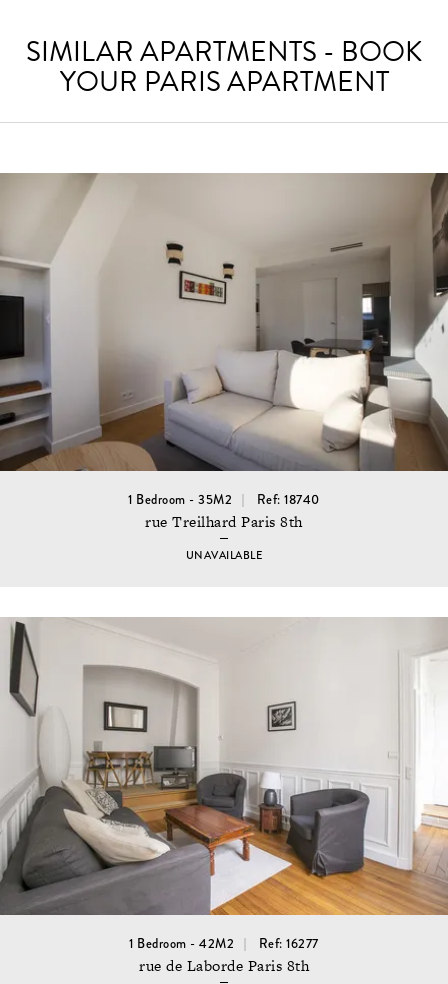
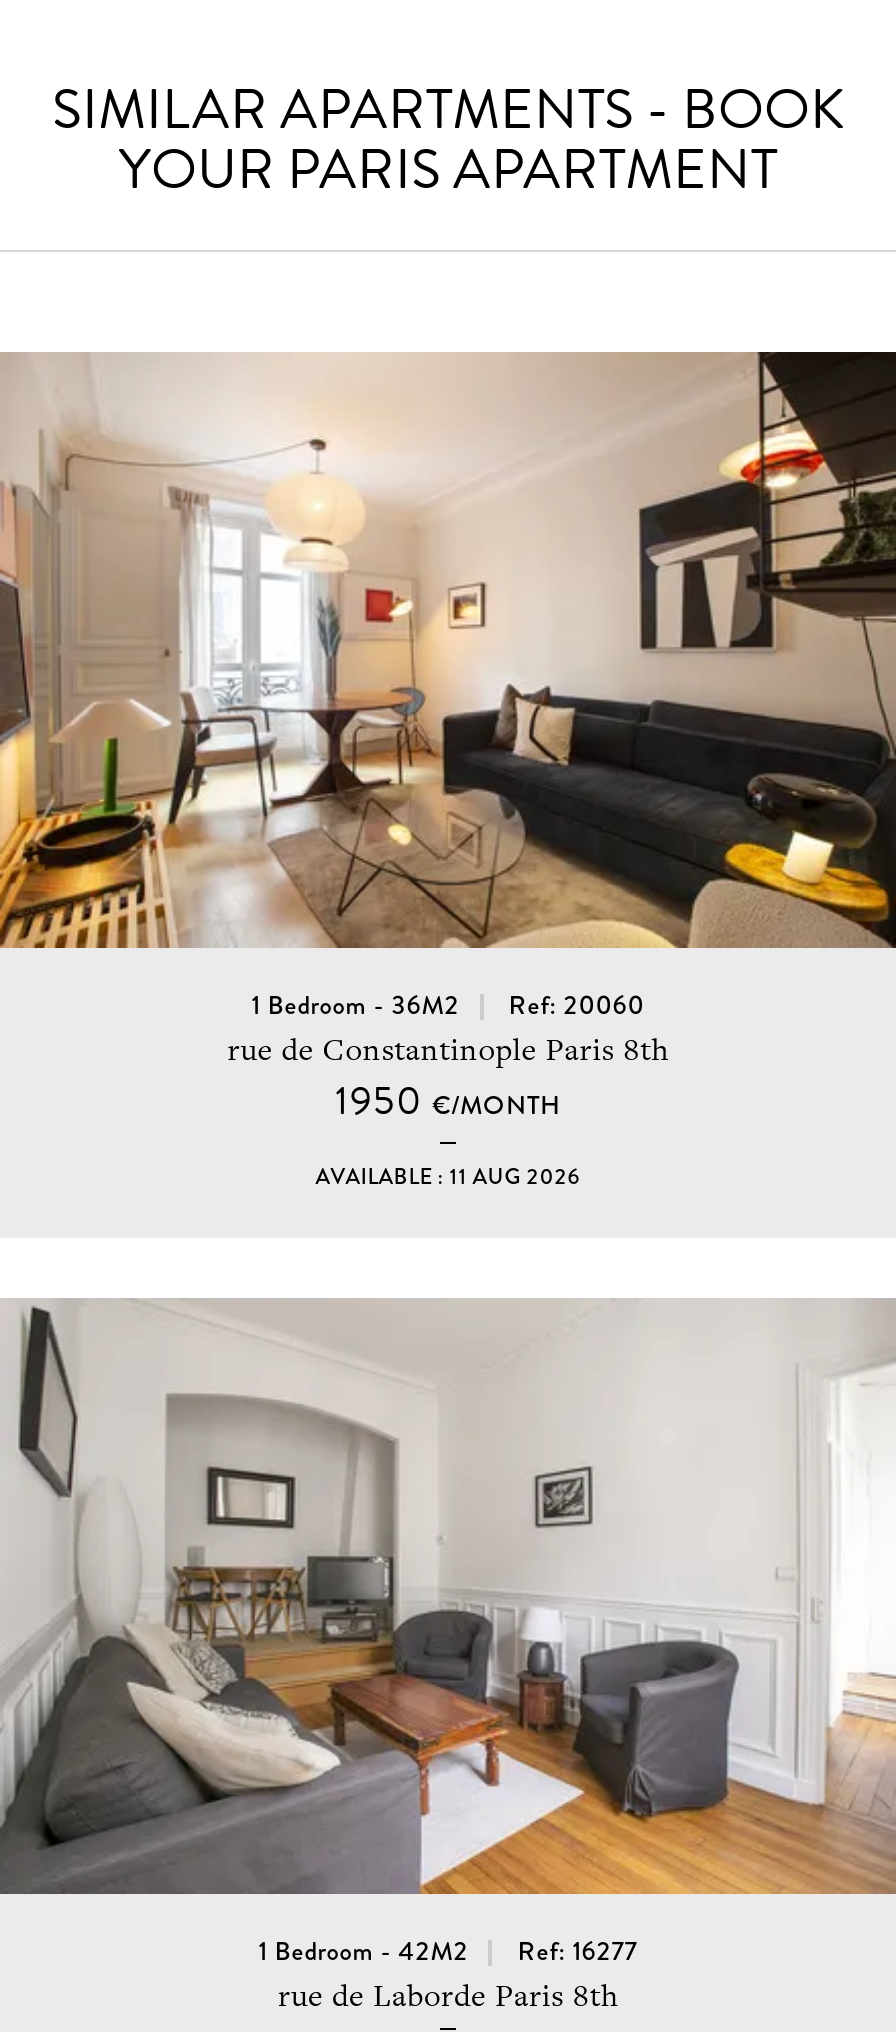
- [image]
- 1 Bedroom - 35M2
- Ref: 18740
- rue Treilhard Paris 8th
+ [image]
+ 1 Bedroom - 36M2
+ Ref: 20060
+ rue de Constantinople Paris 8th
+ 1950 €/MONTH

- UNAVAILABLE
+ AVAILABLE : 11 AUG 2026
